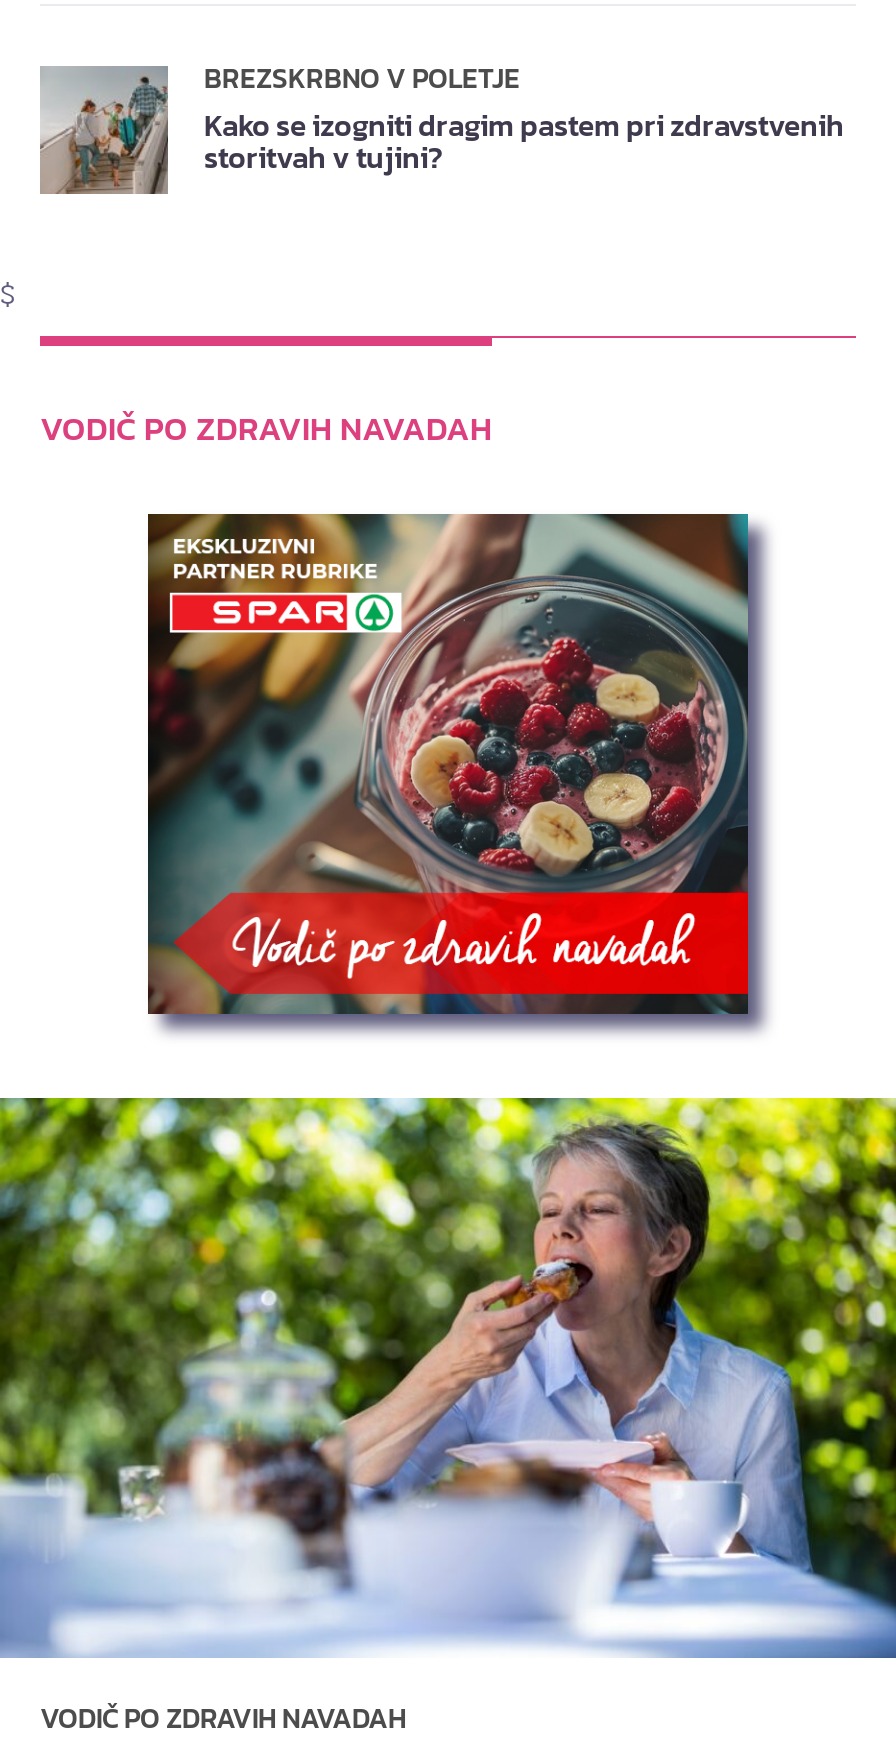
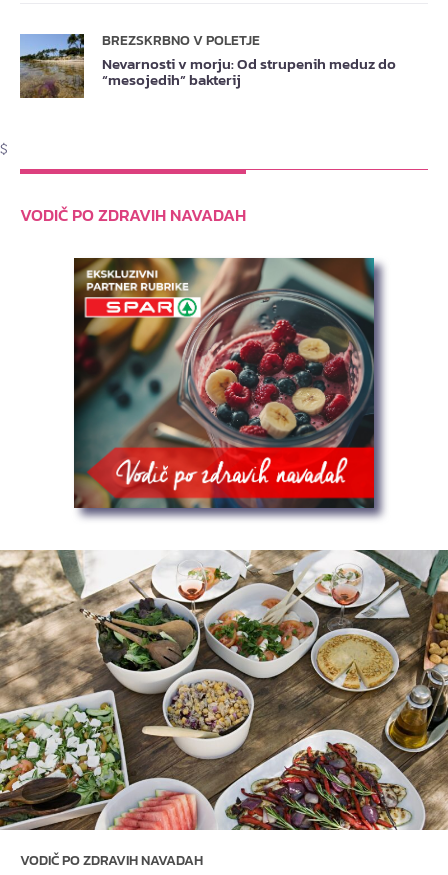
- [image]
- Kako se izogniti dragim pastem pri zdravstvenih
- storitvah v tujini?
+ [image]
+ Nevarnosti v morju: Od strupenih meduz do
+ “mesojedih” bakterij

- [image]
+ [image]
